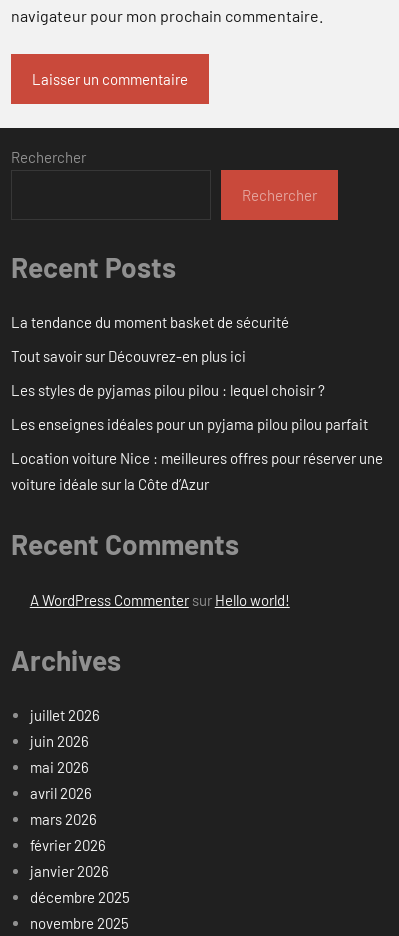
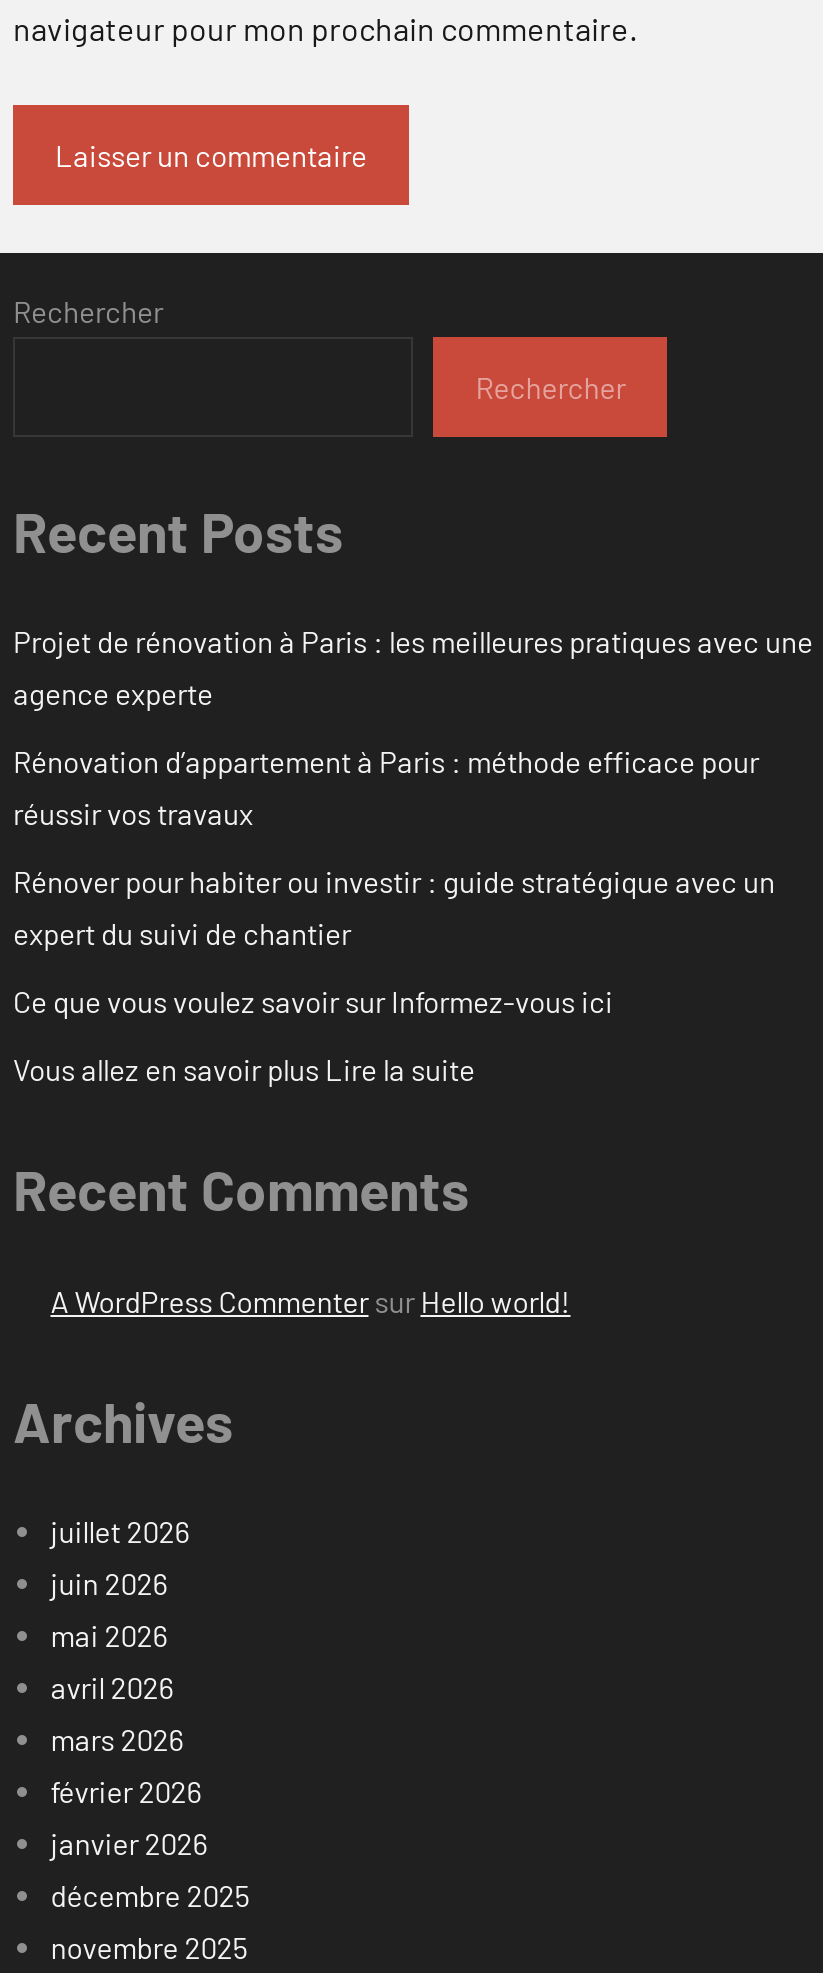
- La tendance du moment basket de sécurité
+ Projet de rénovation à Paris : les meilleures pratiques avec une
+ agence experte

- Tout savoir sur Découvrez-en plus ici
+ Rénovation d’appartement à Paris : méthode efficace pour
+ réussir vos travaux

- Les styles de pyjamas pilou pilou : lequel choisir ?
+ Rénover pour habiter ou investir : guide stratégique avec un
+ expert du suivi de chantier

- Les enseignes idéales pour un pyjama pilou pilou parfait
+ Ce que vous voulez savoir sur Informez-vous ici

- Location voiture Nice : meilleures offres pour réserver une
- voiture idéale sur la Côte d’Azur
+ Vous allez en savoir plus Lire la suite
